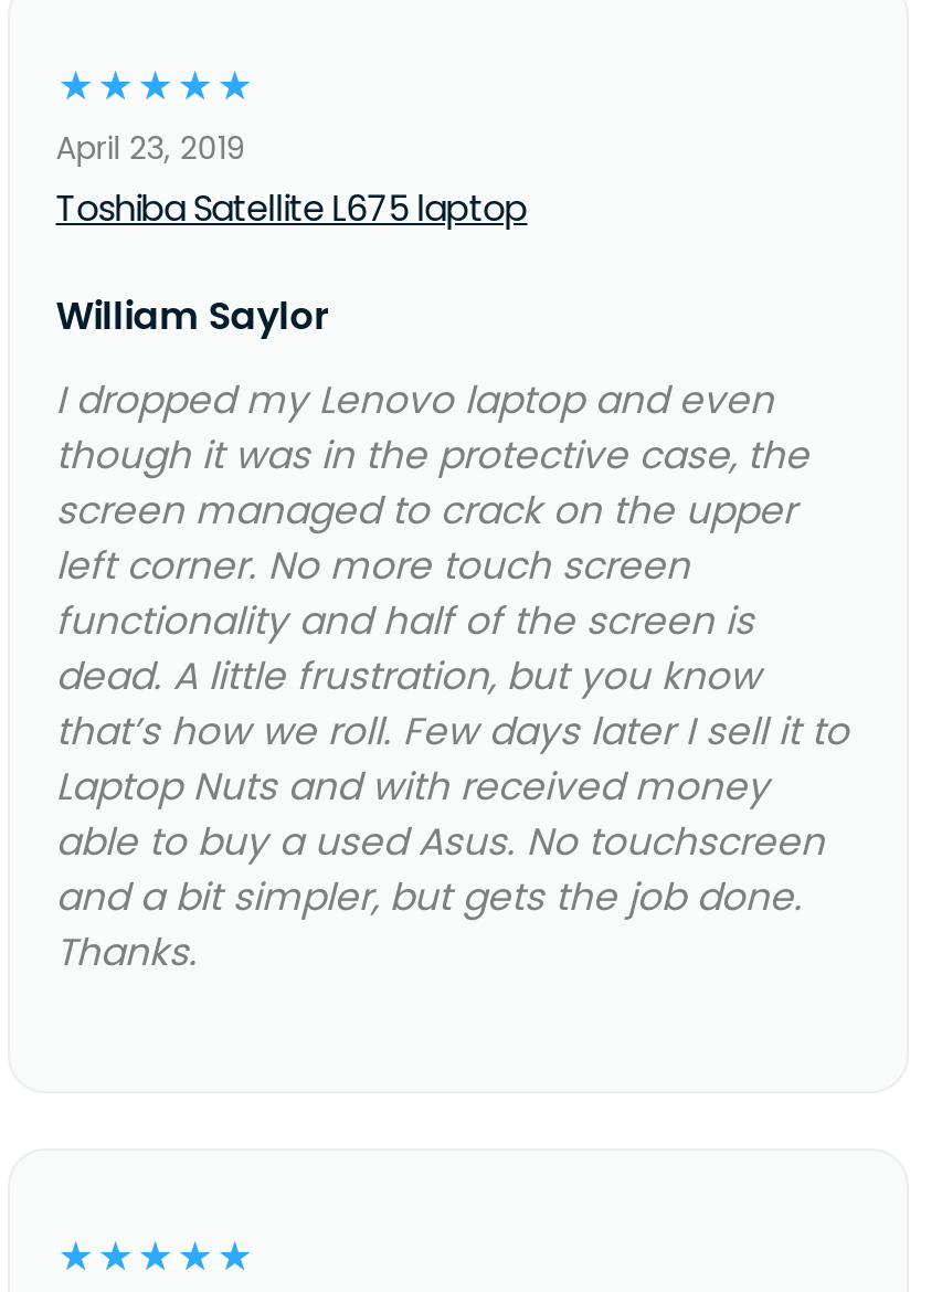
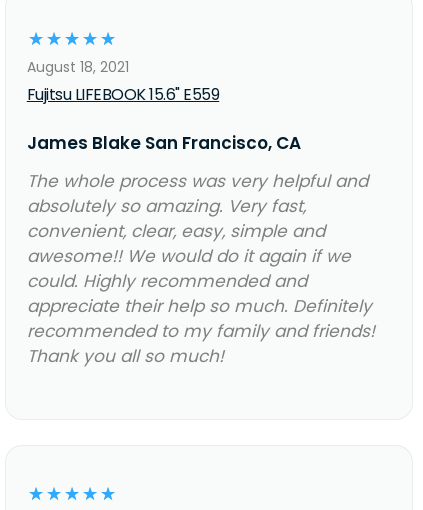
- April 23, 2019
+ August 18, 2021

- Toshiba Satellite L675 laptop
+ Fujitsu LIFEBOOK 15.6" E559

- William Saylor
+ James Blake San Francisco, CA

- I dropped my Lenovo laptop and even
- though it was in the protective case, the
- screen managed to crack on the upper
- left corner. No more touch screen
- functionality and half of the screen is
- dead. A little frustration, but you know
- that’s how we roll. Few days later I sell it to
- Laptop Nuts and with received money
- able to buy a used Asus. No touchscreen
- and a bit simpler, but gets the job done.
- Thanks.
+ The whole process was very helpful and
+ absolutely so amazing. Very fast,
+ convenient, clear, easy, simple and
+ awesome!! We would do it again if we
+ could. Highly recommended and
+ appreciate their help so much. Definitely
+ recommended to my family and friends!
+ Thank you all so much!
